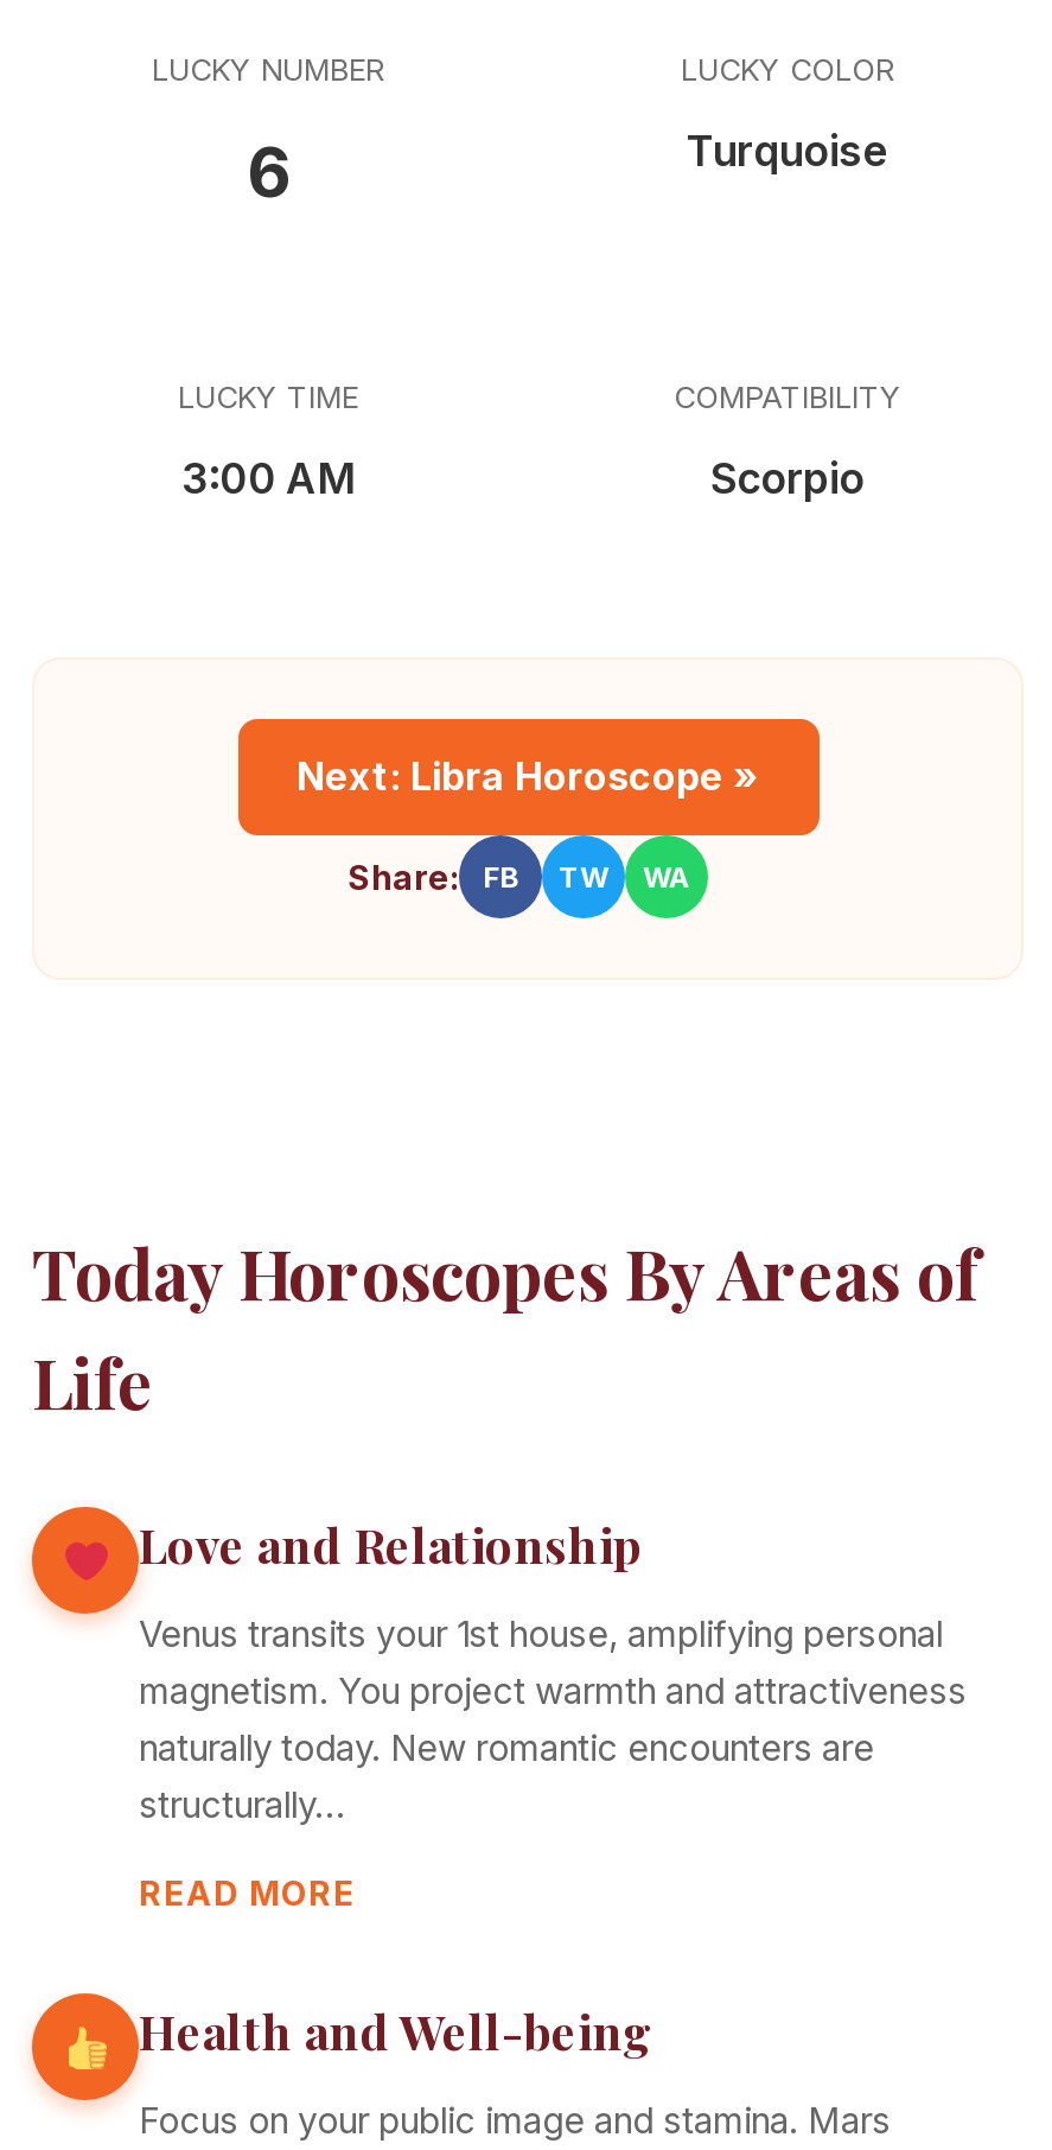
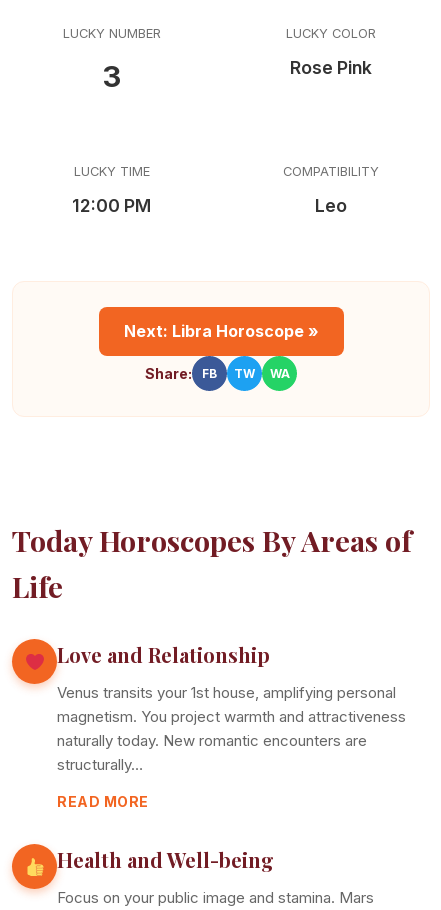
- 6
+ 3

- Turquoise
+ Rose Pink

- 3:00 AM
+ 12:00 PM

- Scorpio
+ Leo
